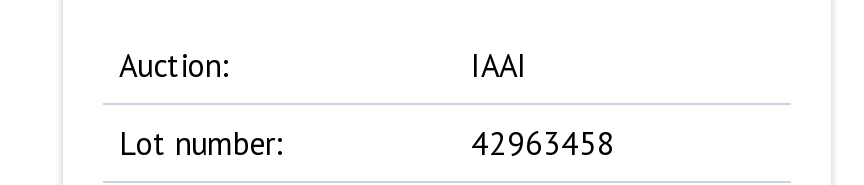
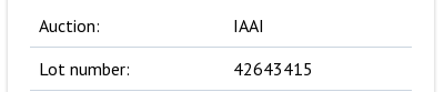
- 42963458
+ 42643415
